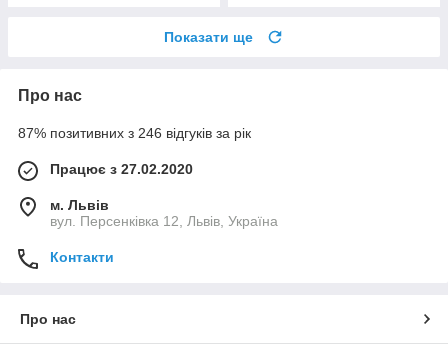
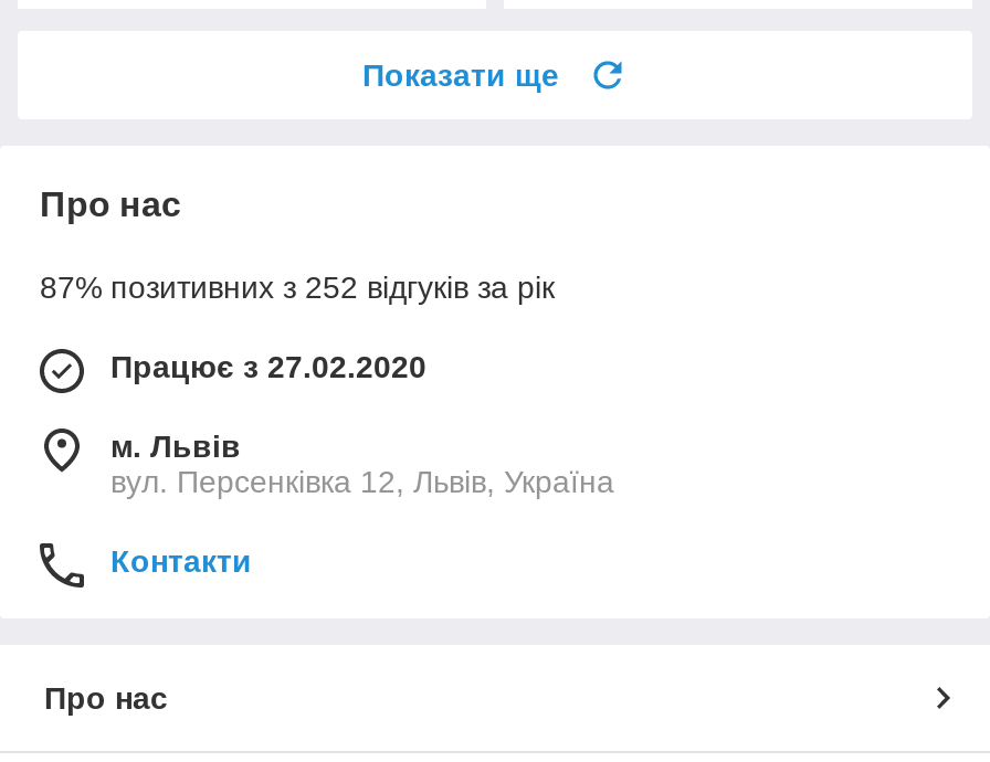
- 87% позитивних з 246 відгуків за рік
+ 87% позитивних з 252 відгуків за рік
